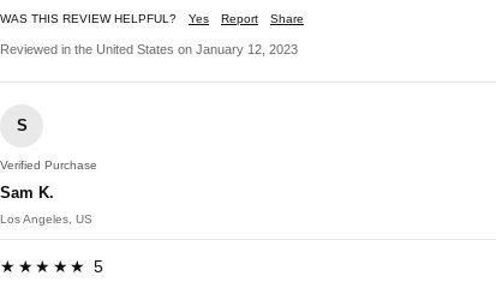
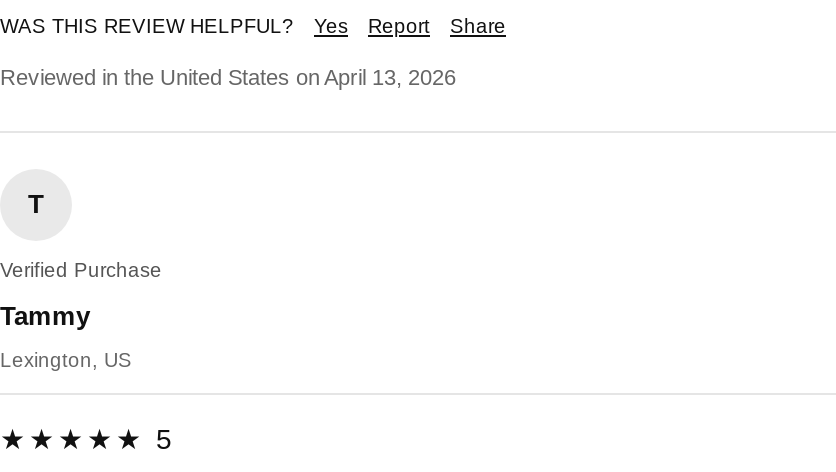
- Reviewed in the United States on January 12, 2023
+ Reviewed in the United States on April 13, 2026

- S
+ T

- Sam K.
+ Tammy

- Los Angeles, US
+ Lexington, US
